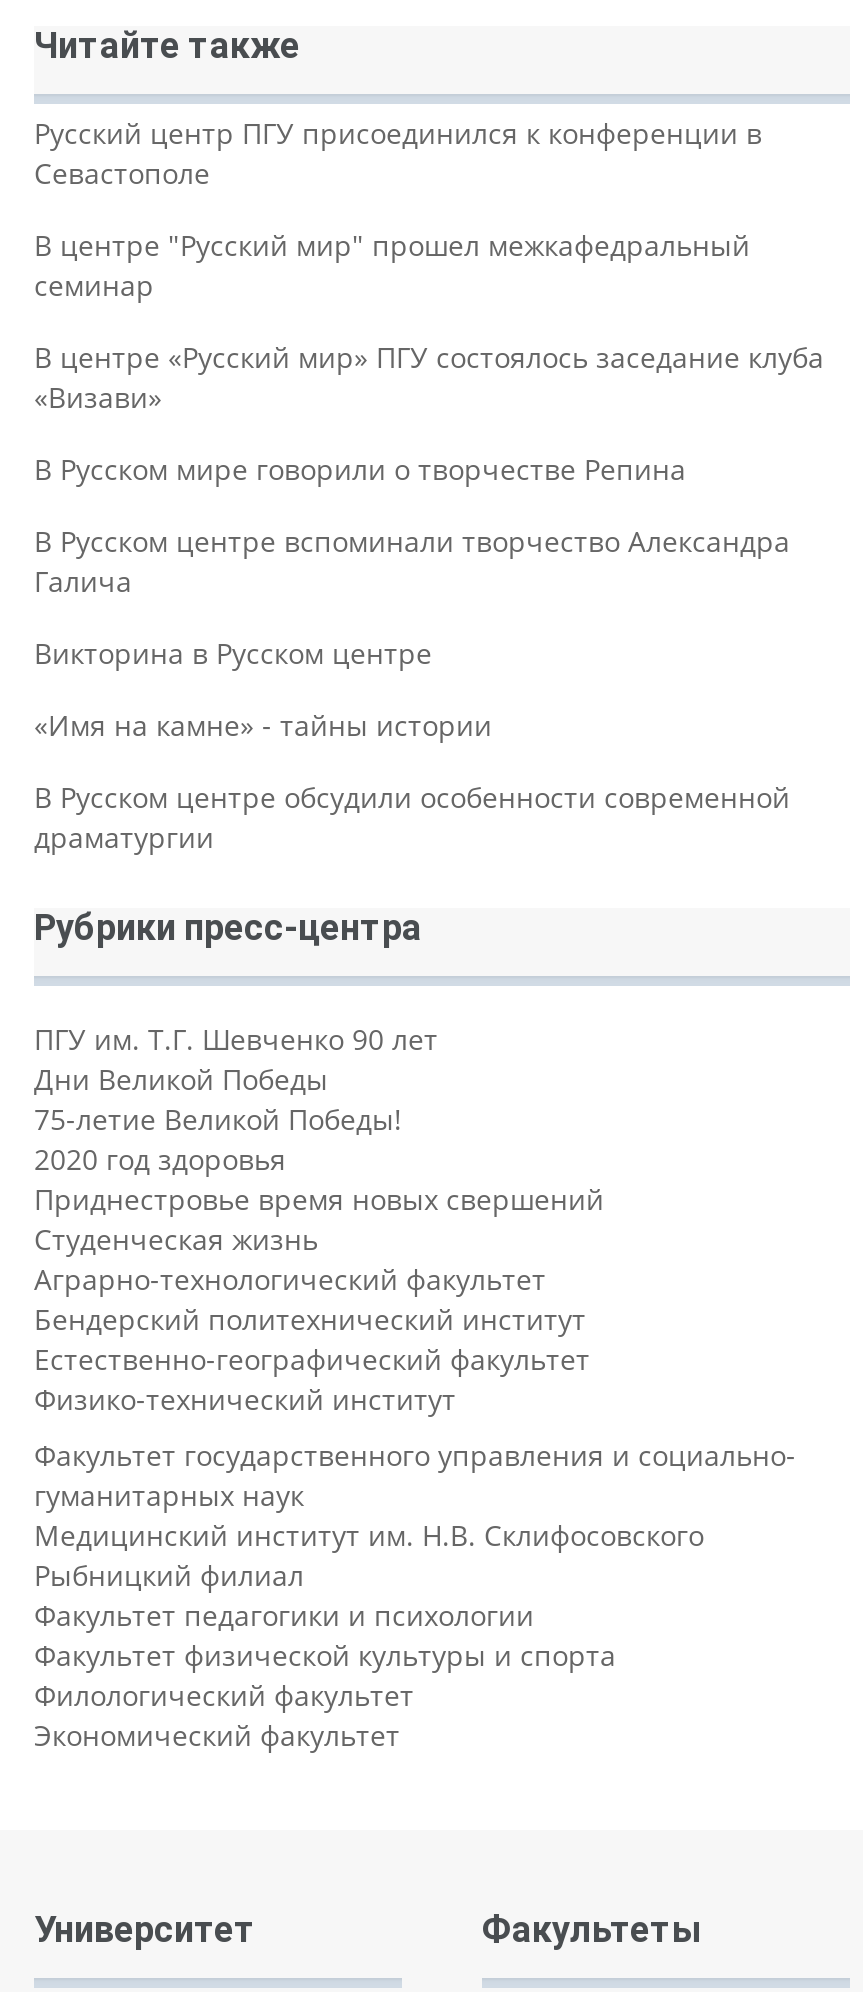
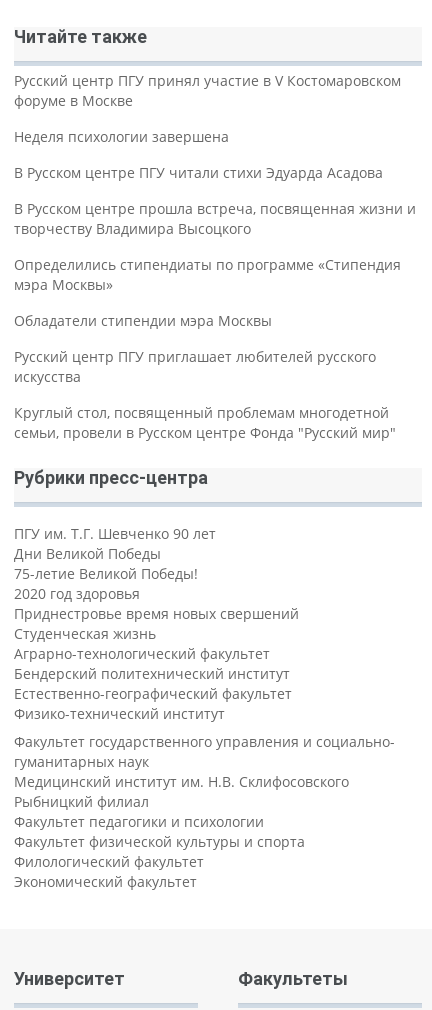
- Русский центр ПГУ присоединился к конференции в
- Севастополе
+ Русский центр ПГУ принял участие в V Костомаровском
+ форуме в Москве

- В центре "Русский мир" прошел межкафедральный
- семинар
+ Неделя психологии завершена

- В центре «Русский мир» ПГУ состоялось заседание клуба
- «Визави»
+ В Русском центре ПГУ читали стихи Эдуарда Асадова

- В Русском мире говорили о творчестве Репина
+ В Русском центре прошла встреча, посвященная жизни и
+ творчеству Владимира Высоцкого

- В Русском центре вспоминали творчество Александра
- Галича
+ Определились стипендиаты по программе «Стипендия
+ мэра Москвы»

- Викторина в Русском центре
+ Обладатели стипендии мэра Москвы

- «Имя на камне» - тайны истории
+ Русский центр ПГУ приглашает любителей русского
+ искусства

- В Русском центре обсудили особенности современной
- драматургии
+ Круглый стол, посвященный проблемам многодетной
+ семьи, провели в Русском центре Фонда "Русский мир"
